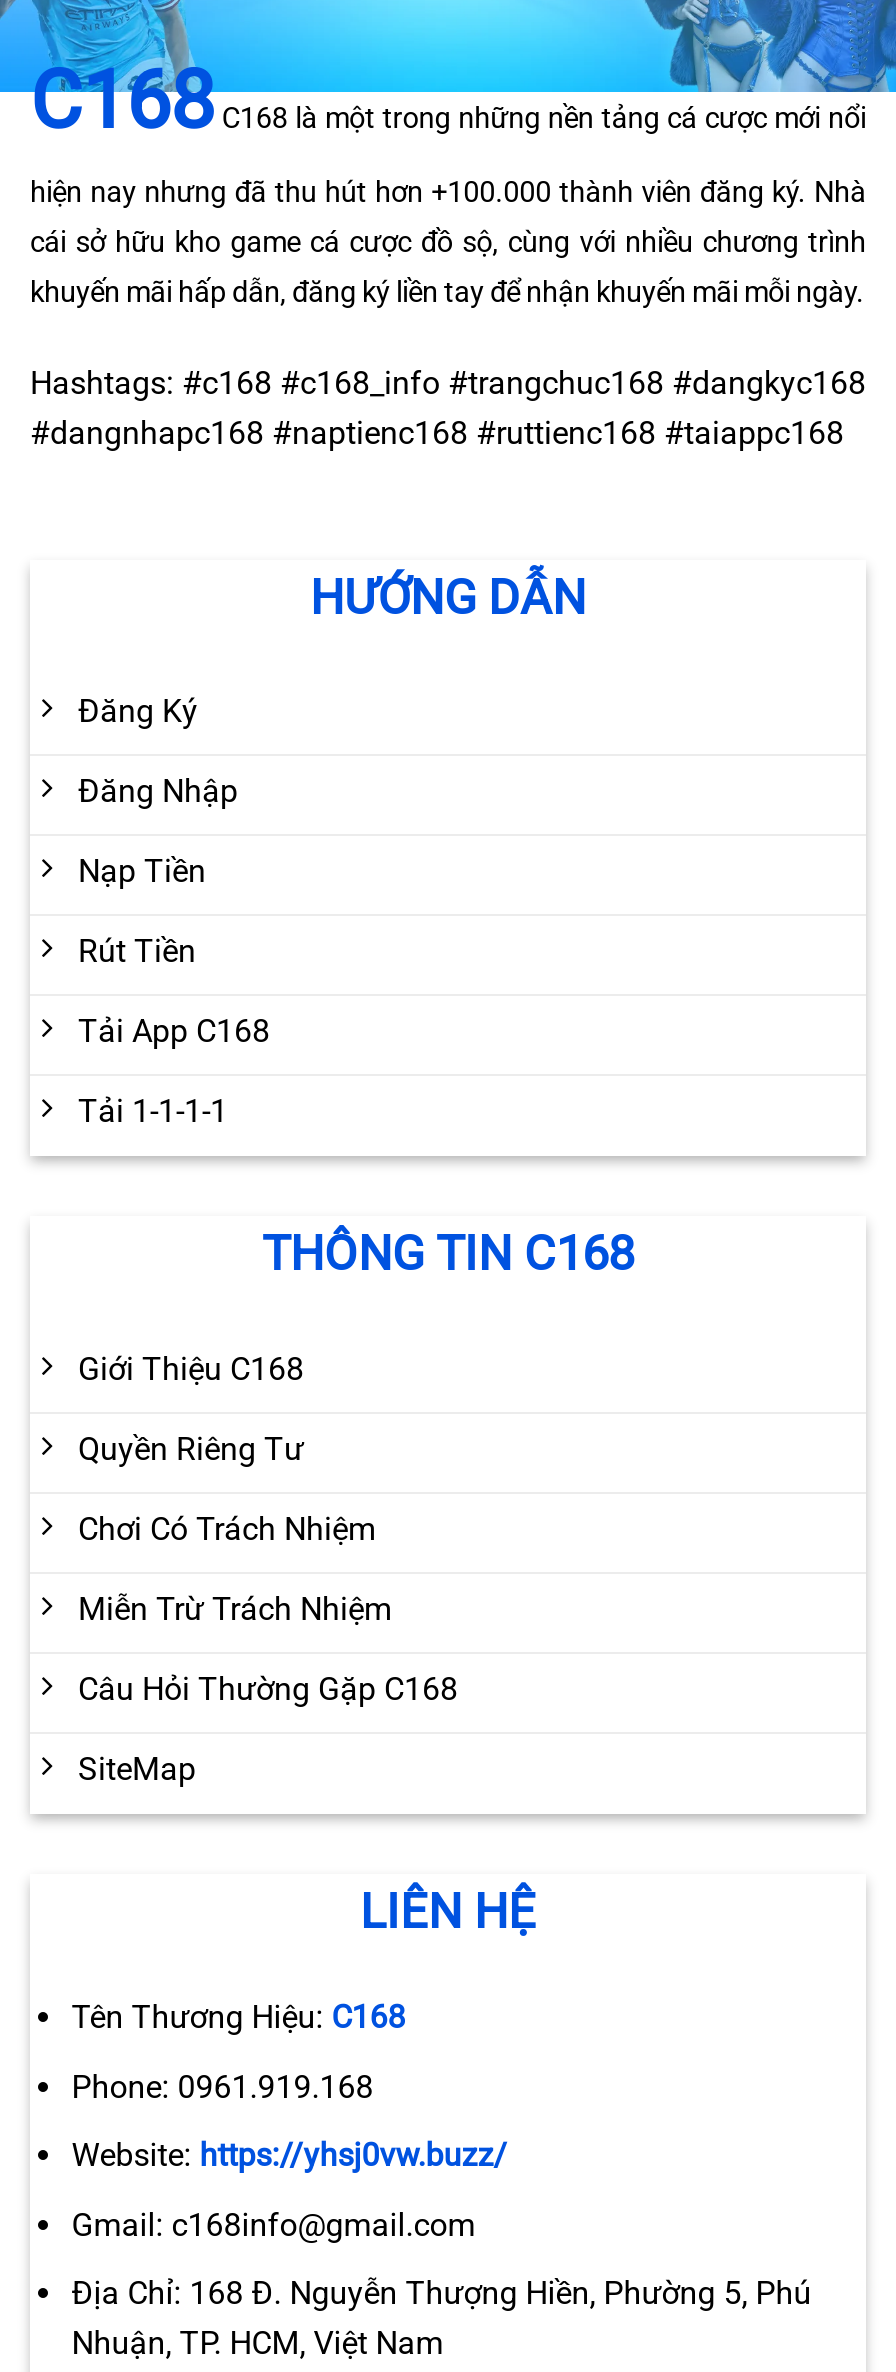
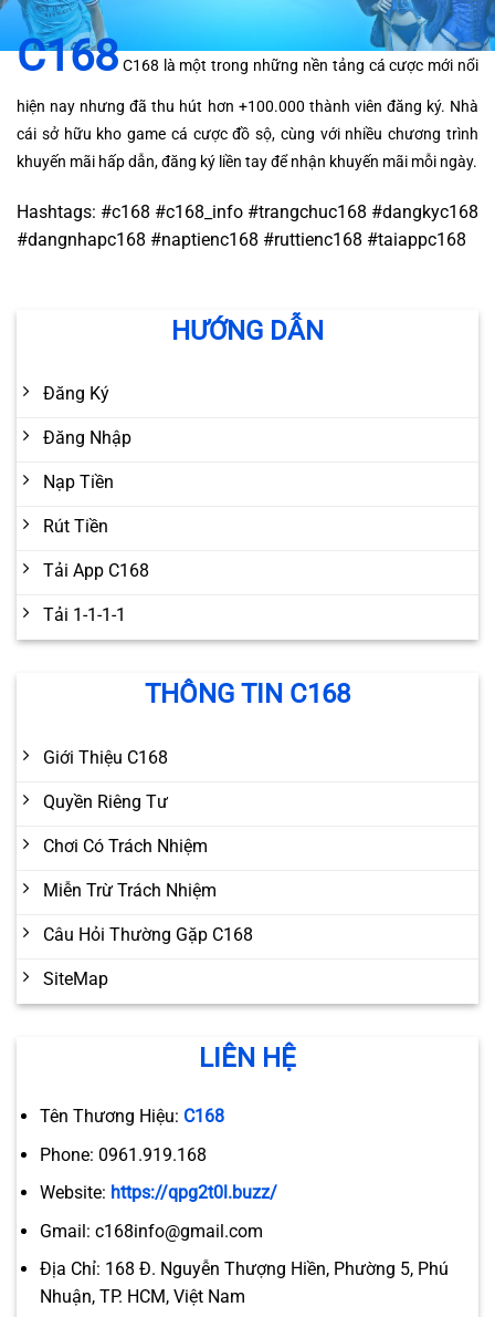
- Website: https://yhsj0vw.buzz/
+ Website: https://qpg2t0l.buzz/
